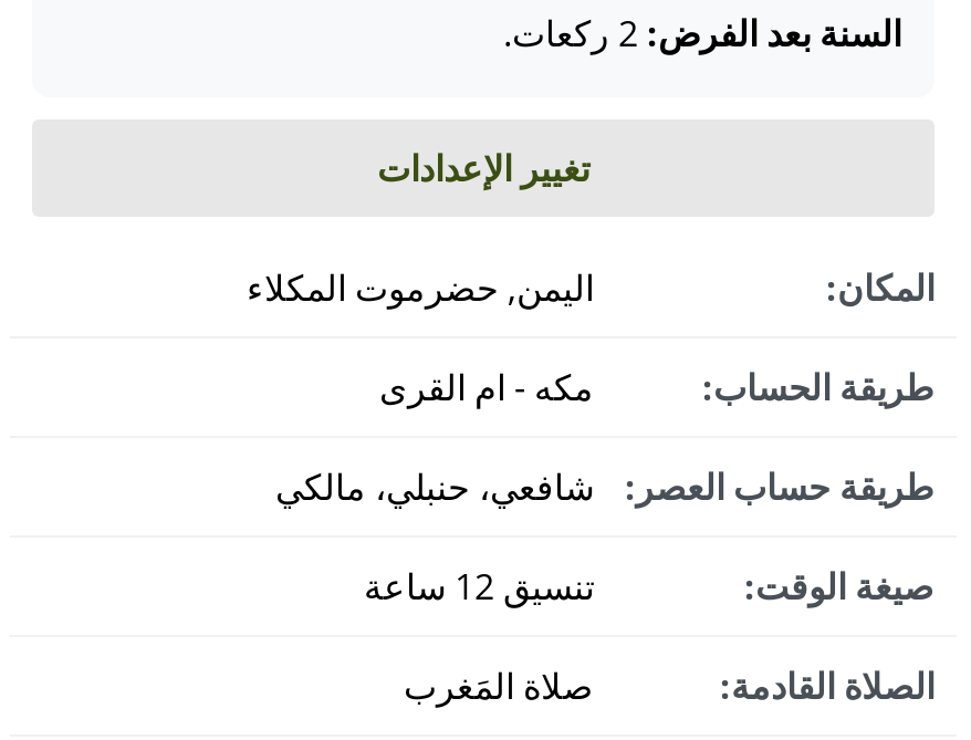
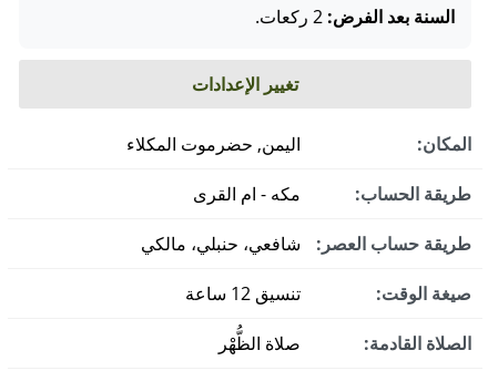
- صلاة المَغرب
+ صلاة الظُّهْر
